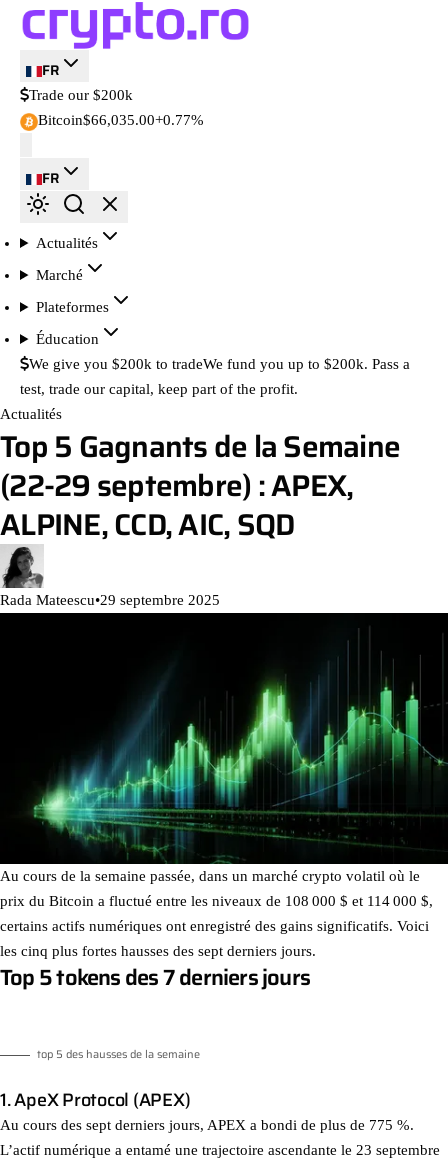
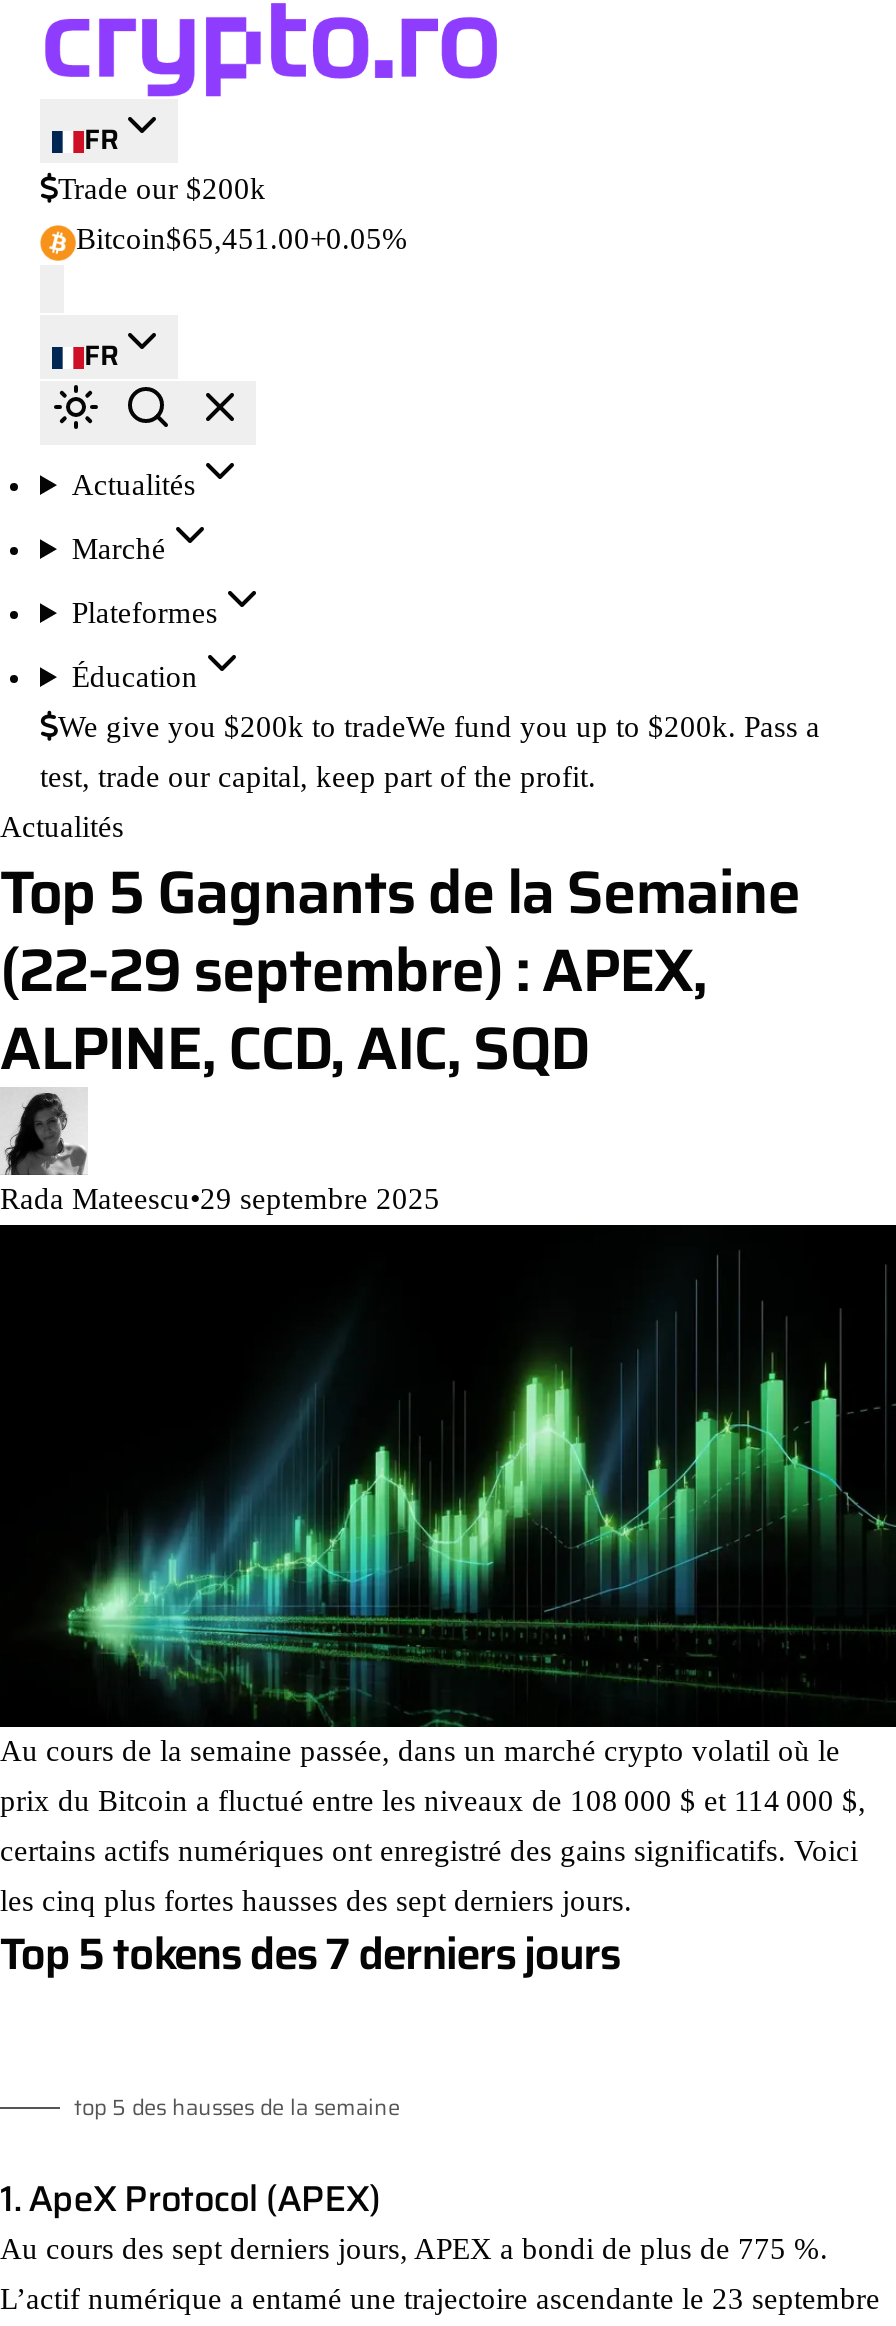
- Bitcoin$66,035.00+0.77%
+ Bitcoin$65,451.00+0.05%
